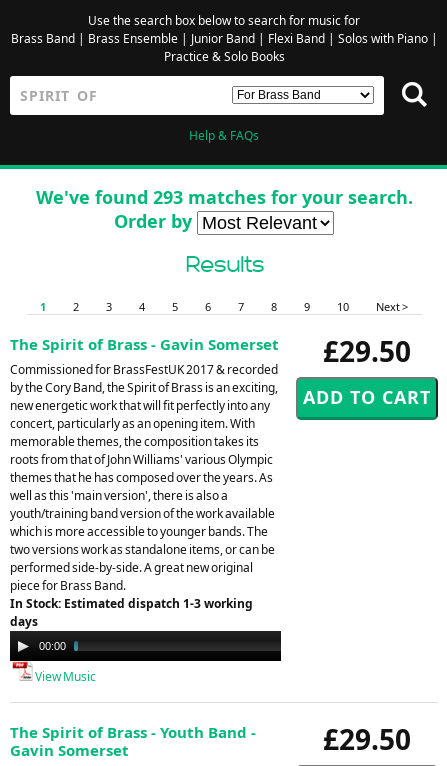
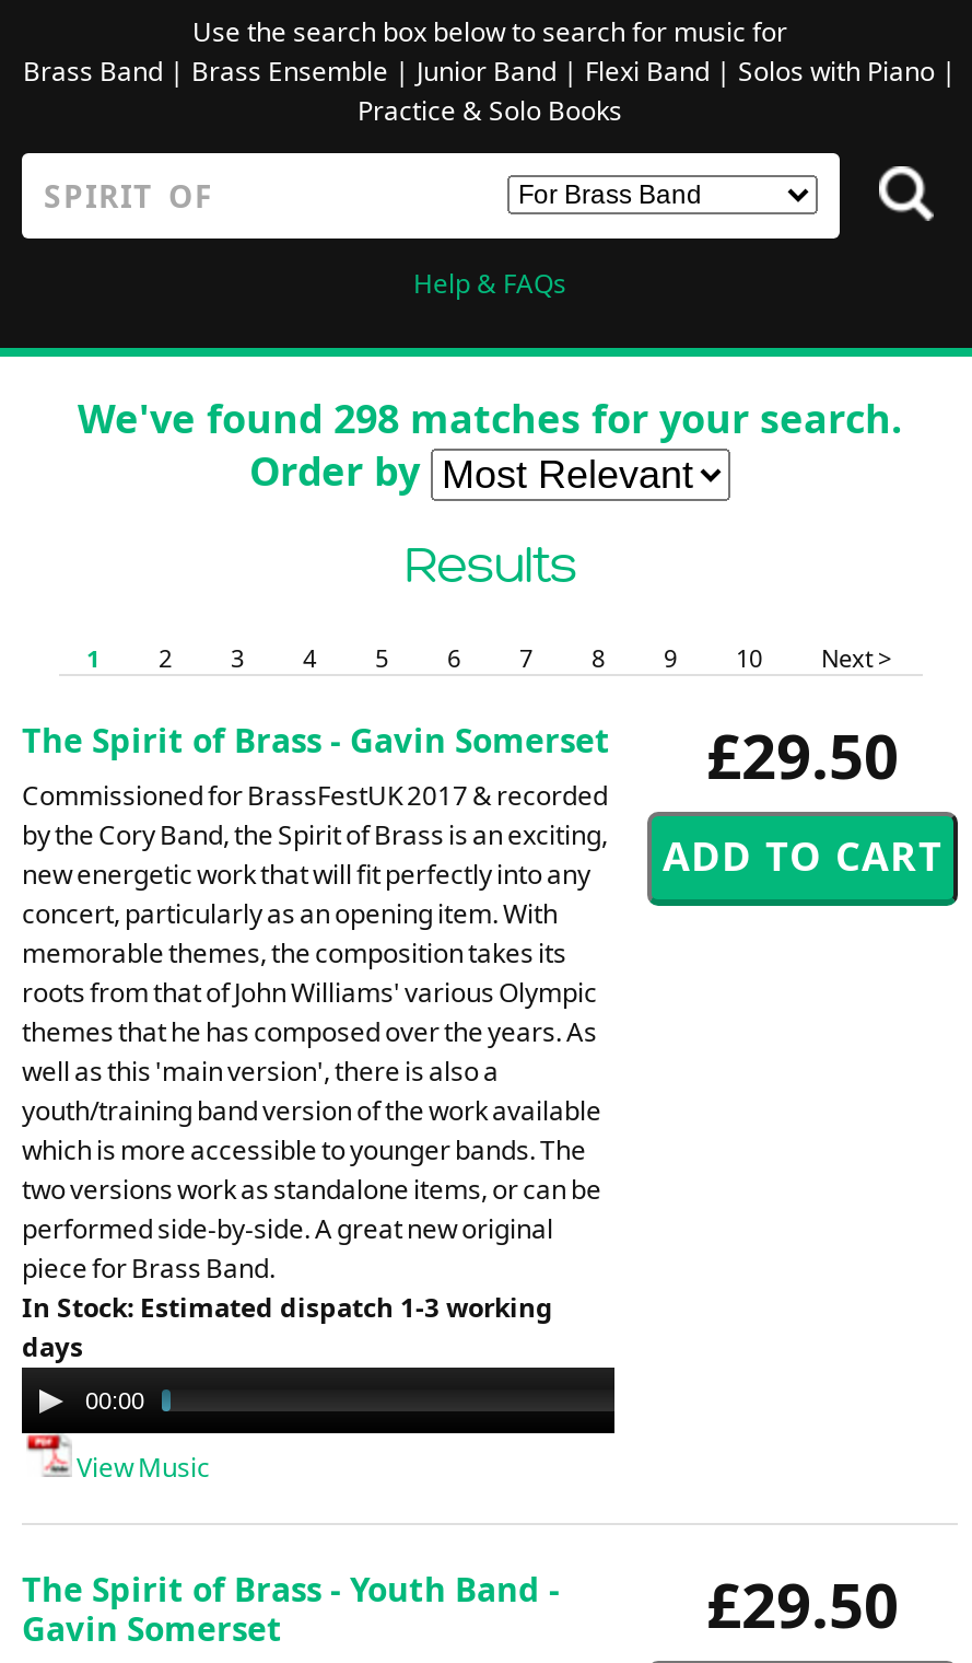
- We've found 293 matches for your search.
+ We've found 298 matches for your search.
